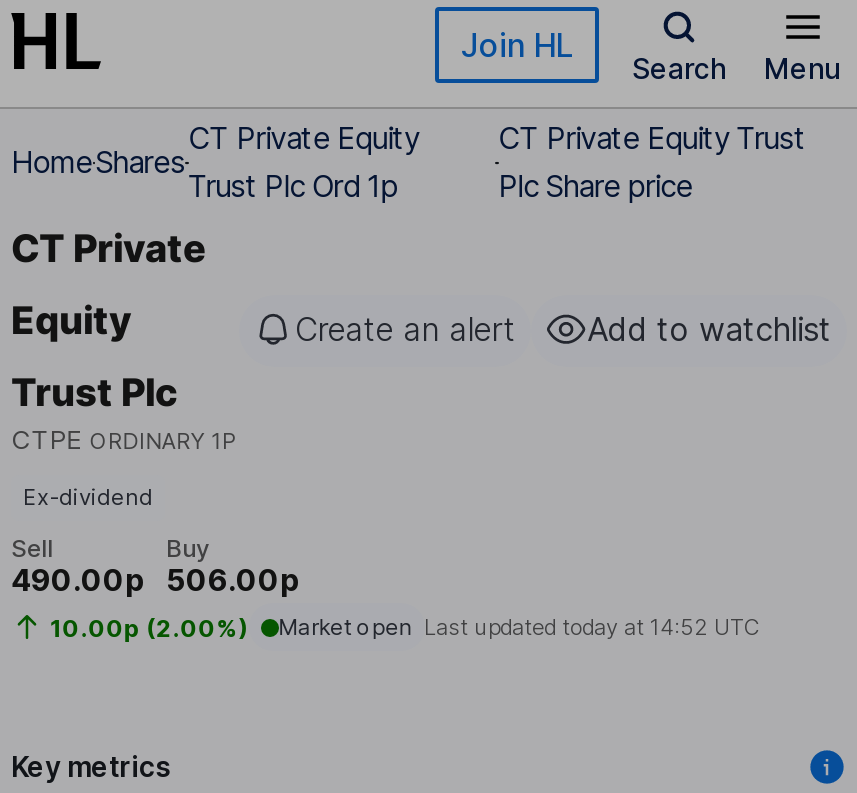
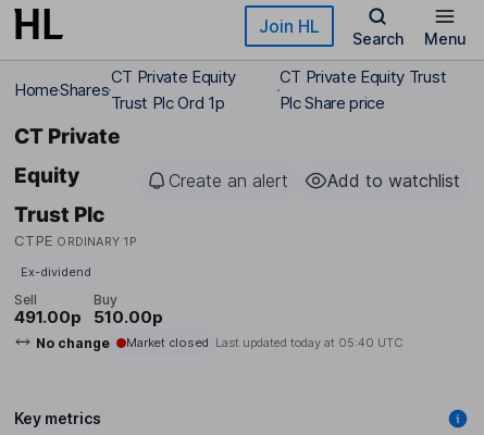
- 490.00p
+ 491.00p

- 506.00p
- 10.00p (2.00%)
- Market open Last updated today at 14:52 UTC
+ 510.00p
+ No change
+ Market closed Last updated today at 05:40 UTC
